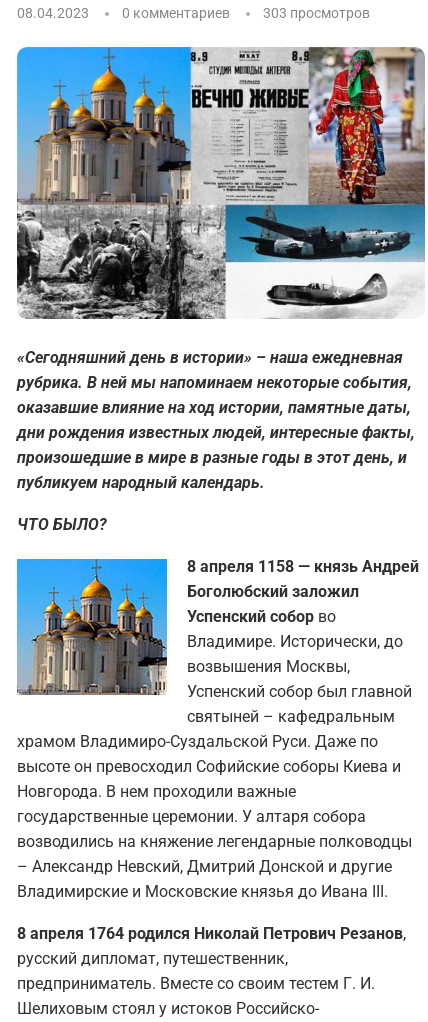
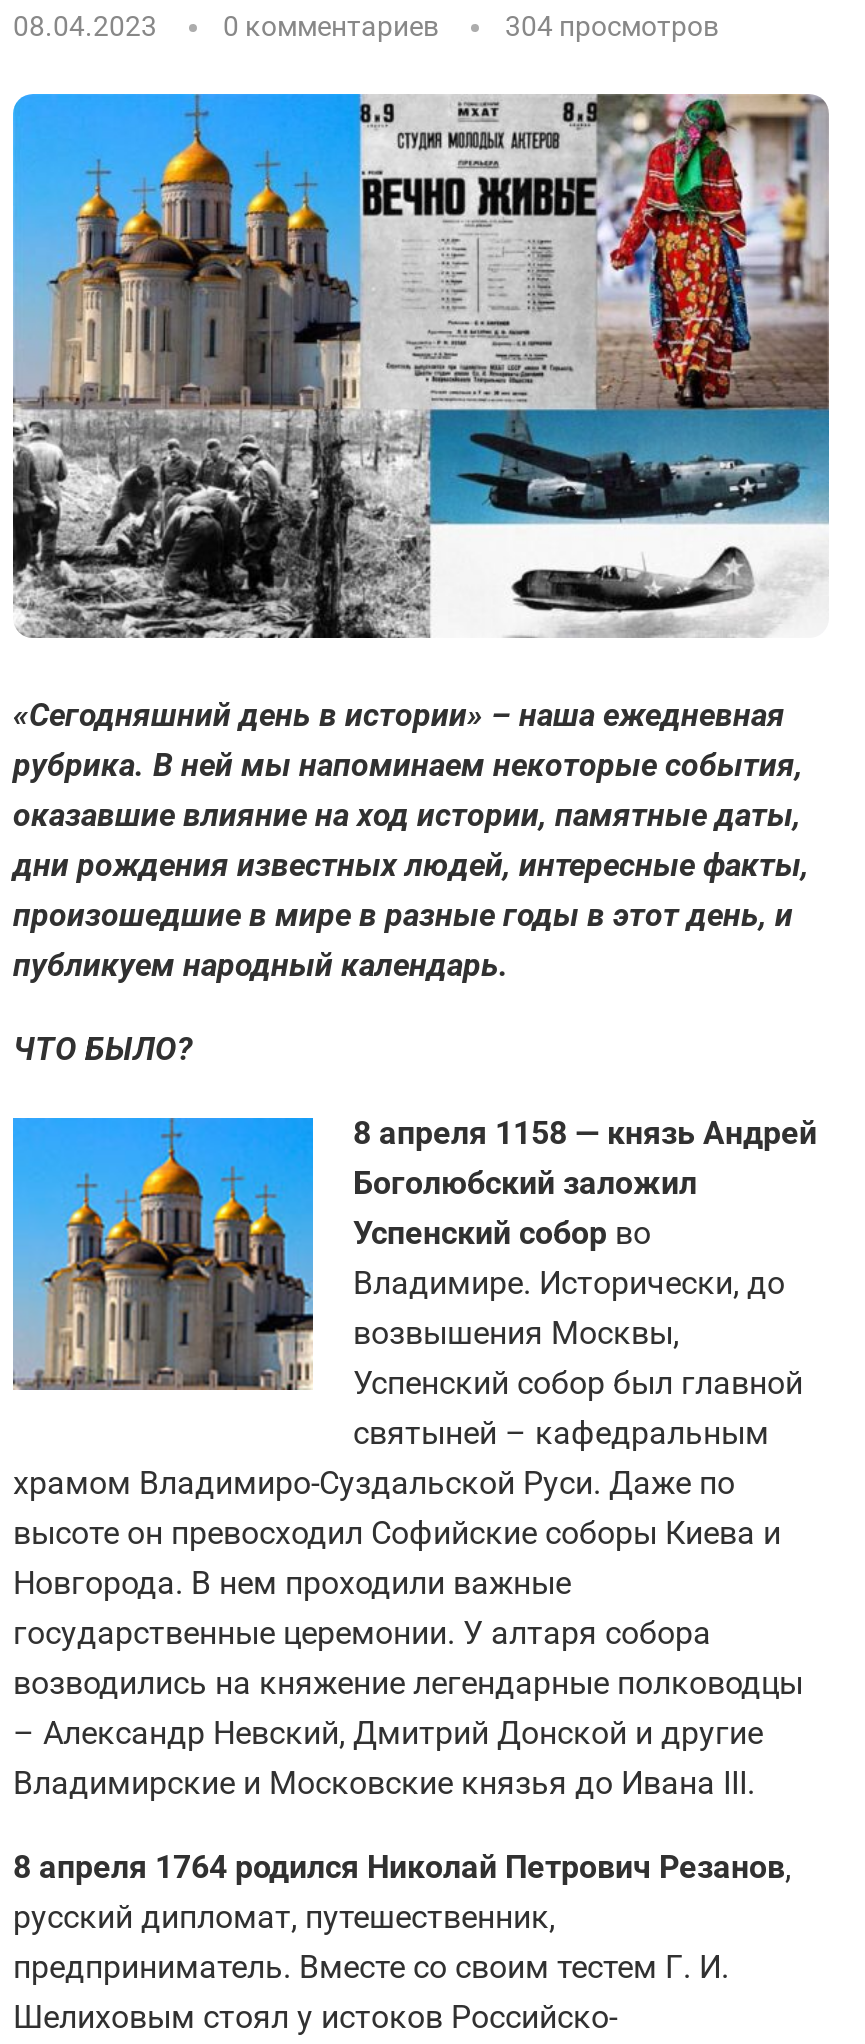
- 303 просмотров
+ 304 просмотров
